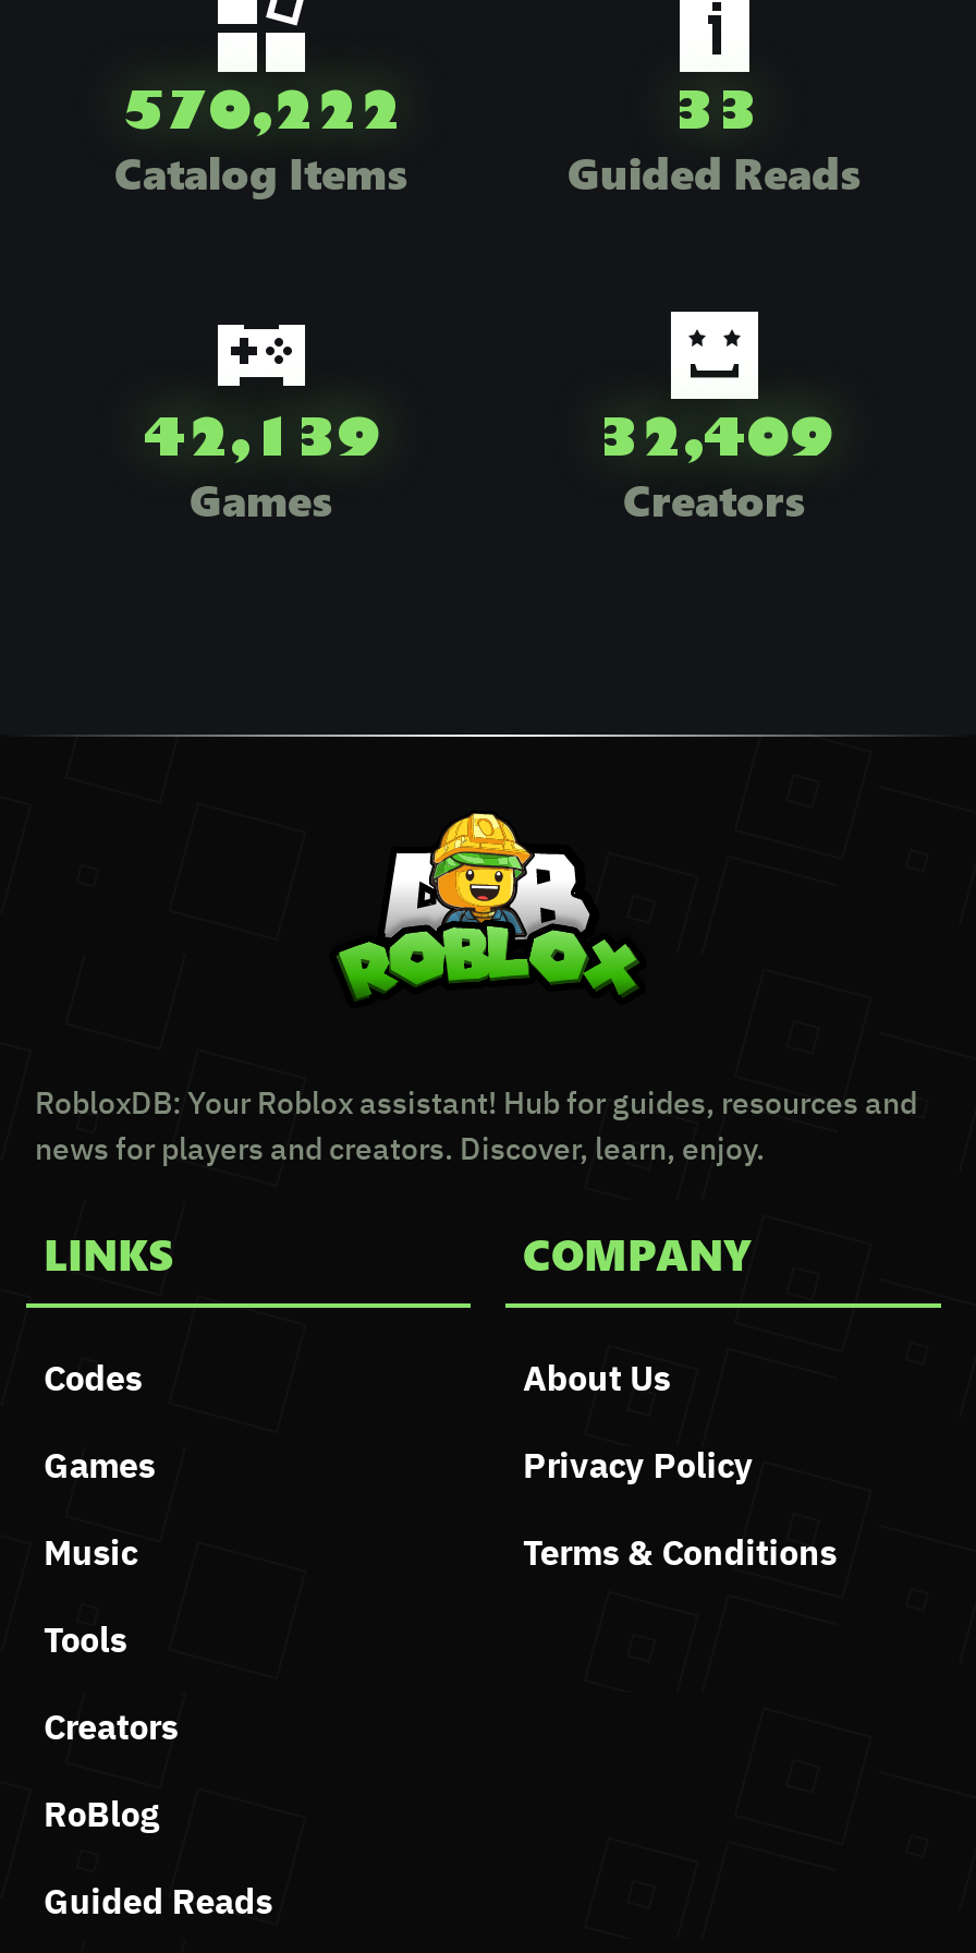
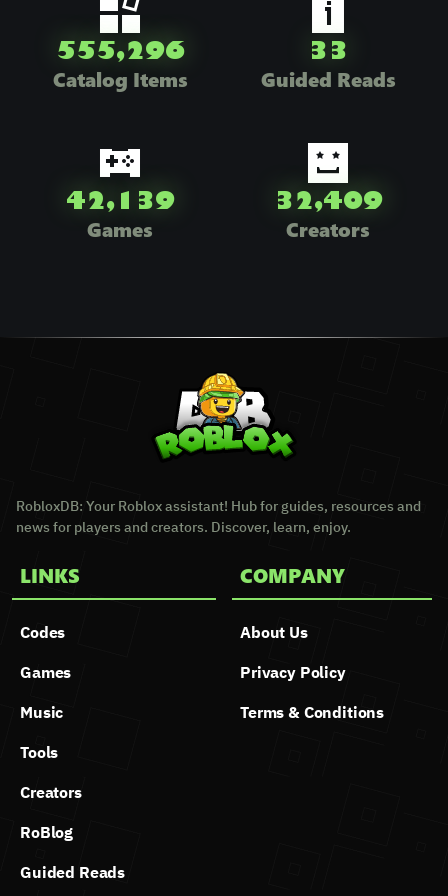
- 570,222
+ 555,296
